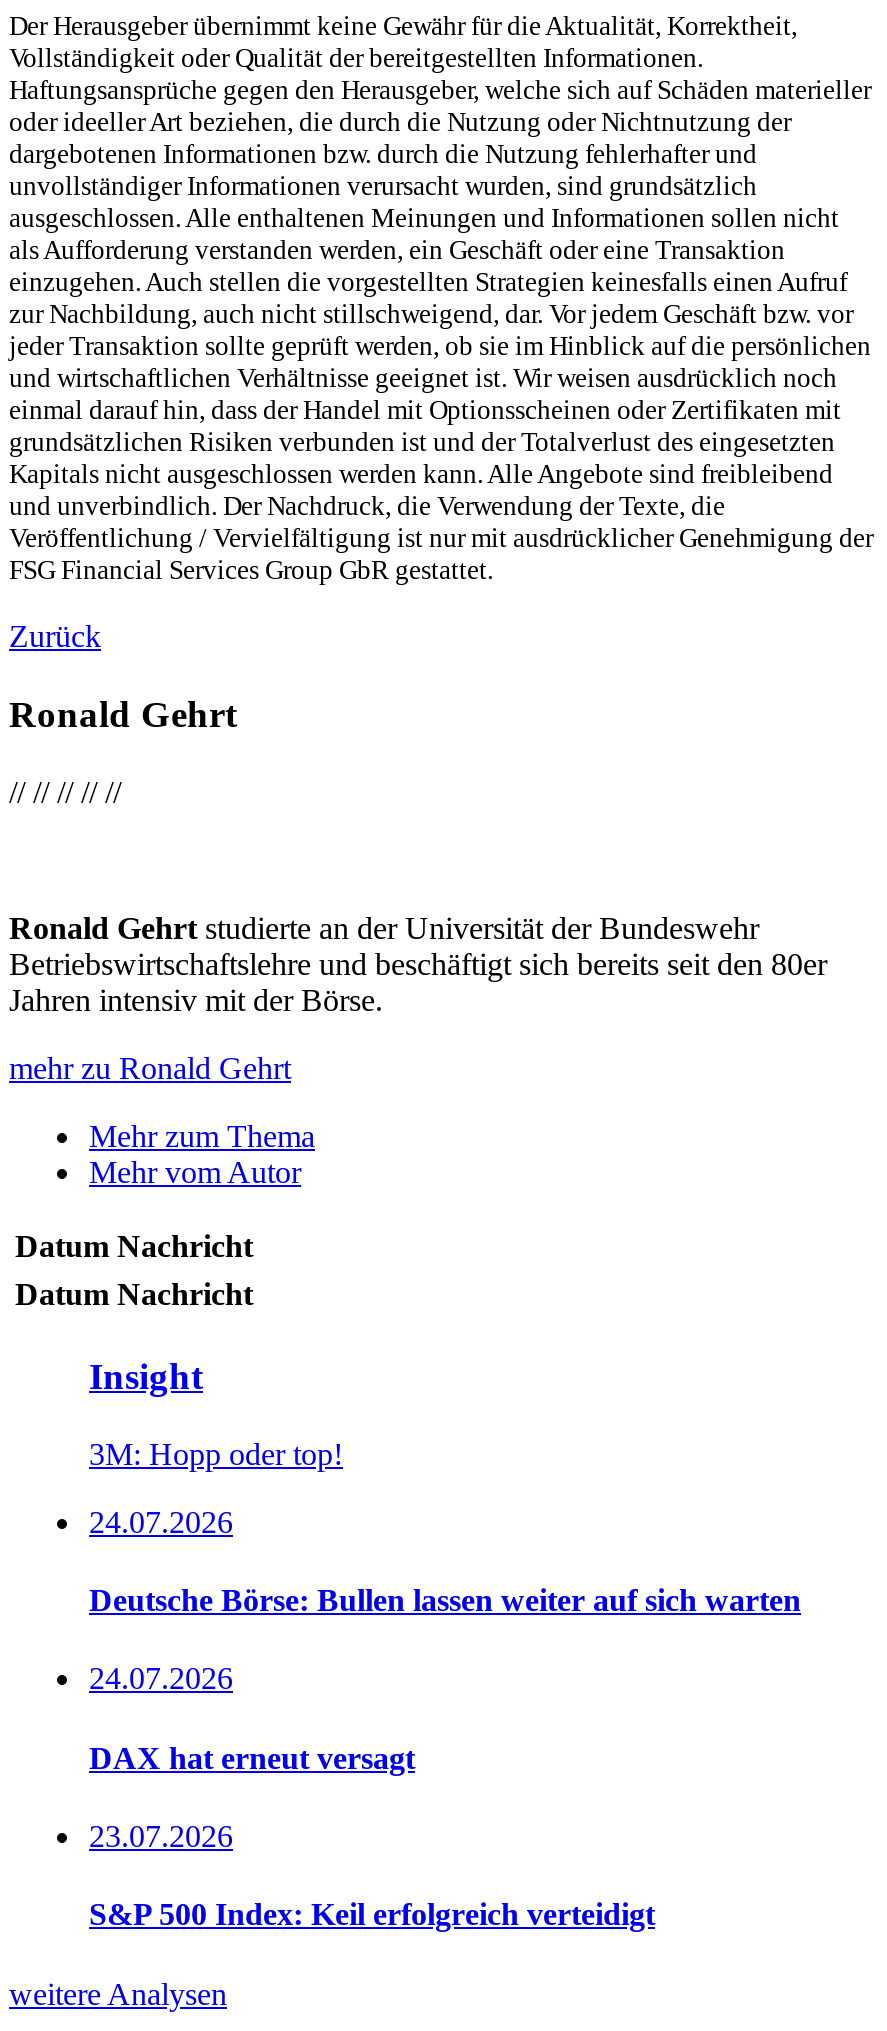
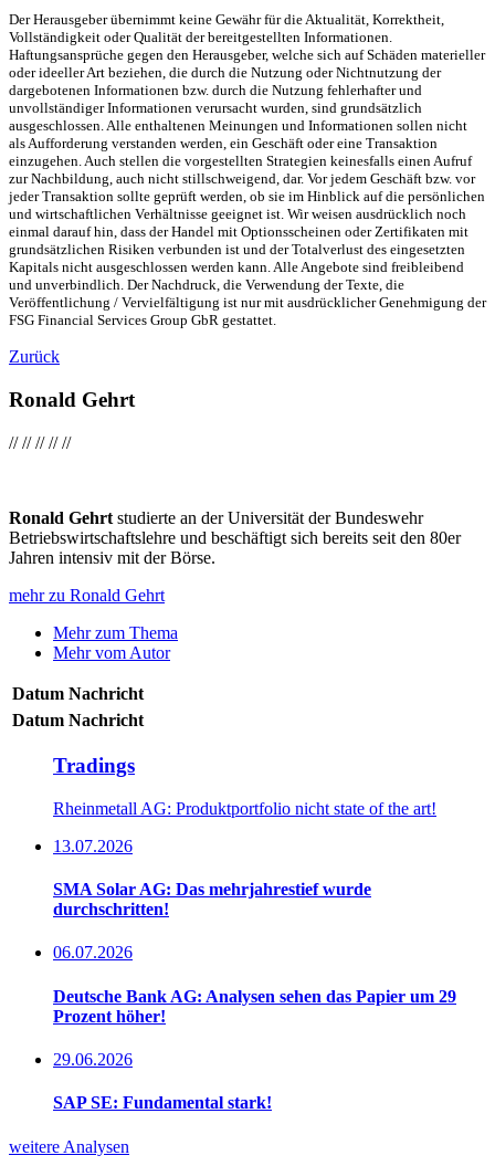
- Insight
+ Tradings

- 3M: Hopp oder top!
+ Rheinmetall AG: Produktportfolio nicht state of the art!

- 24.07.2026
+ 13.07.2026

- Deutsche Börse: Bullen lassen weiter auf sich warten
+ SMA Solar AG: Das mehrjahrestief wurde
+ durchschritten!

- 24.07.2026
+ 06.07.2026

- DAX hat erneut versagt
+ Deutsche Bank AG: Analysen sehen das Papier um 29
+ Prozent höher!

- 23.07.2026
+ 29.06.2026

- S&P 500 Index: Keil erfolgreich verteidigt
+ SAP SE: Fundamental stark!
